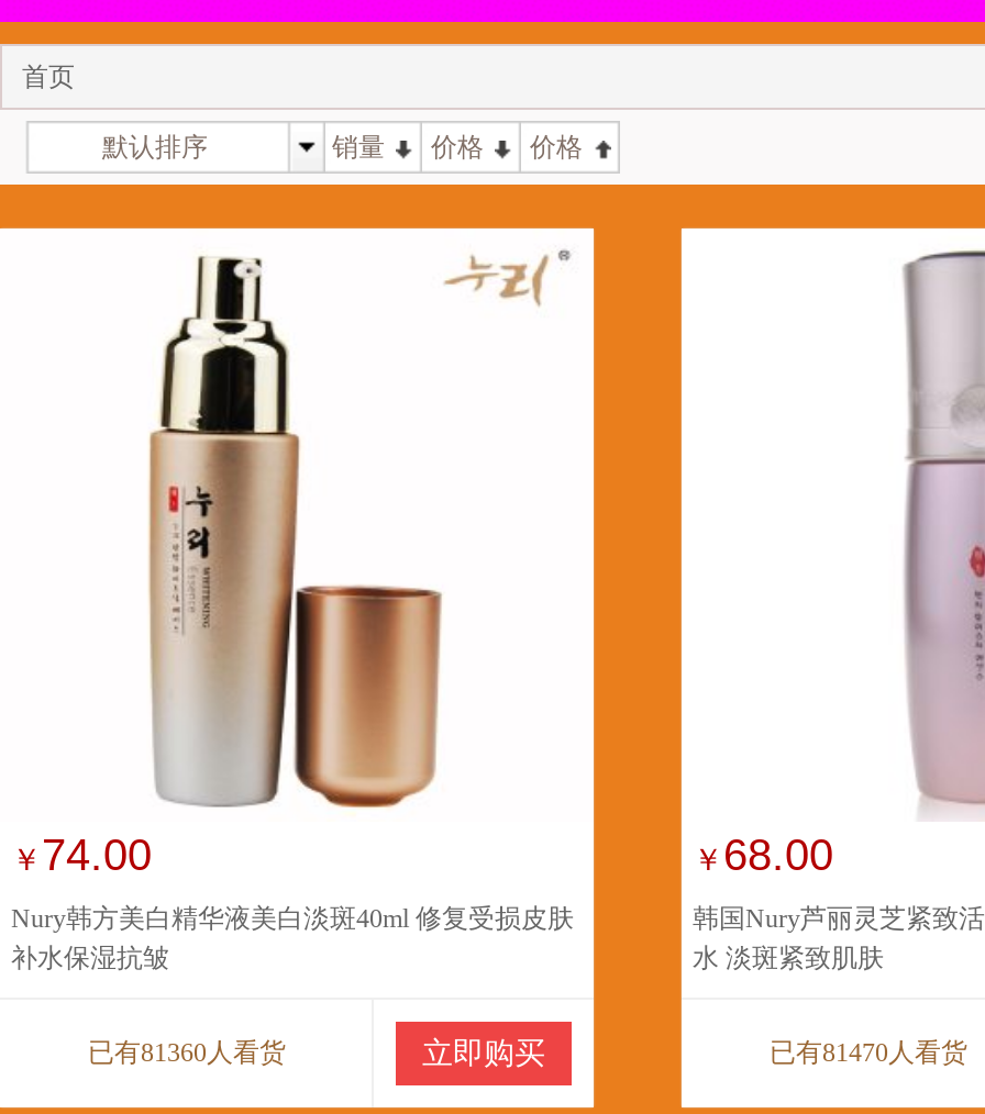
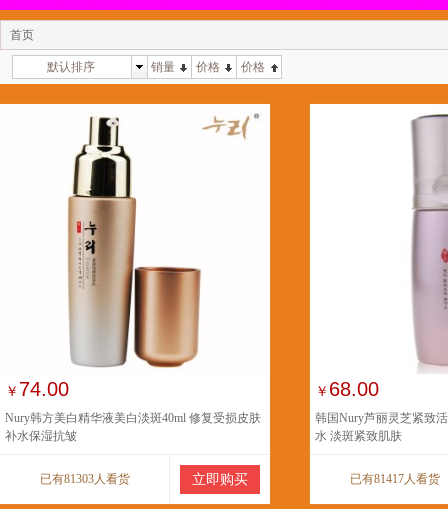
- 已有81360人看货
+ 已有81303人看货

- 已有81470人看货
+ 已有81417人看货
